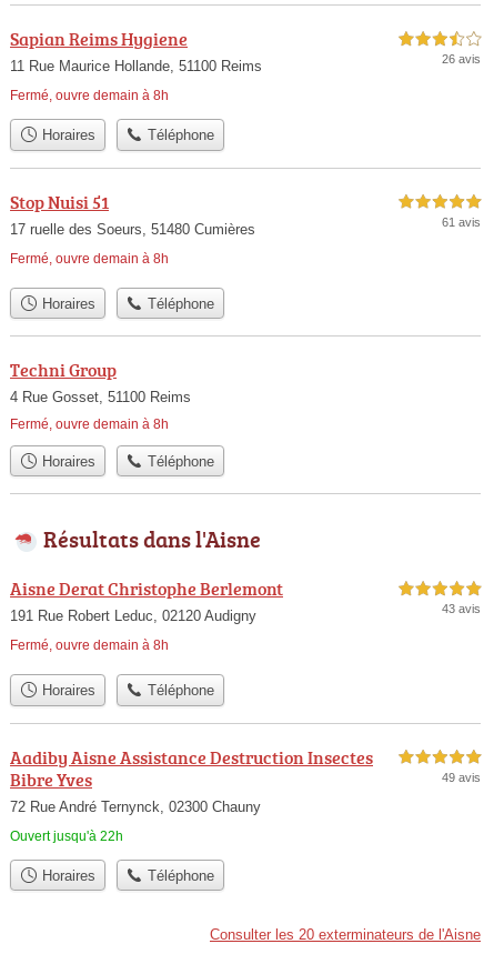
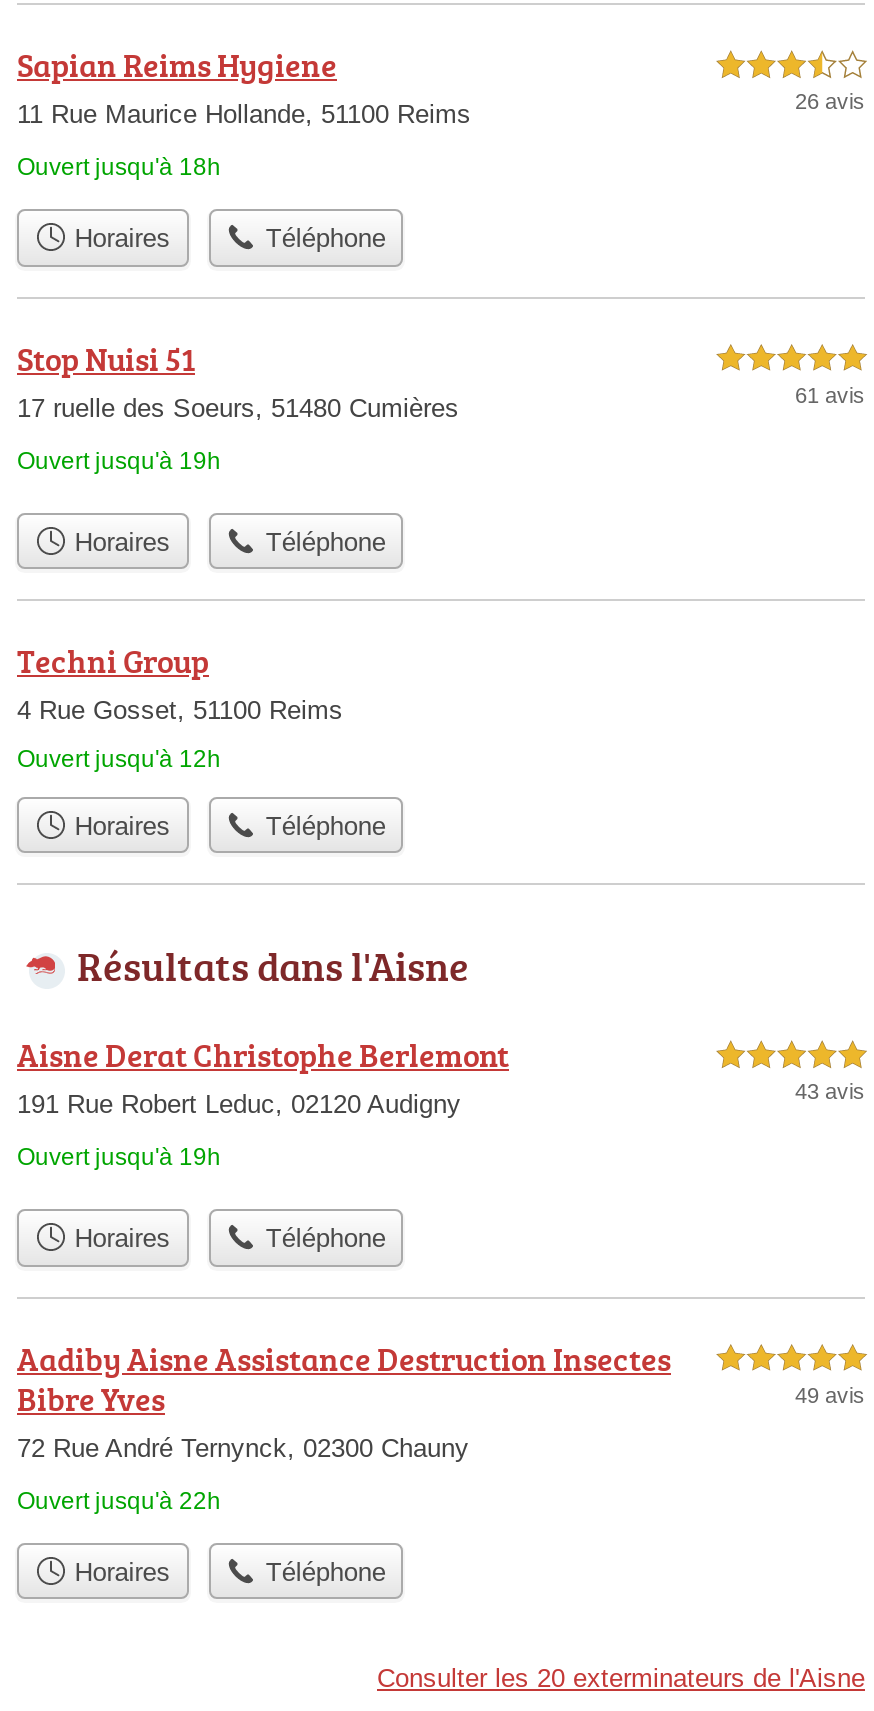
- Fermé, ouvre demain à 8h
+ Ouvert jusqu'à 18h

- Fermé, ouvre demain à 8h
+ Ouvert jusqu'à 19h

- Fermé, ouvre demain à 8h
+ Ouvert jusqu'à 12h

- Fermé, ouvre demain à 8h
+ Ouvert jusqu'à 19h
